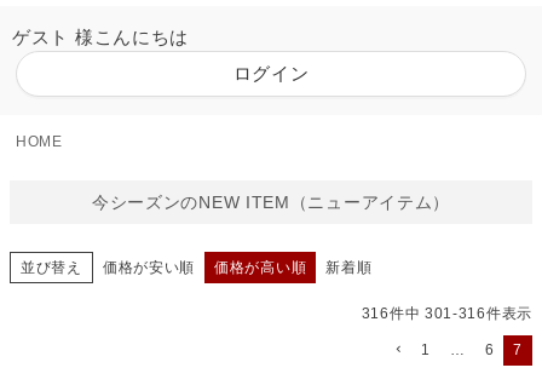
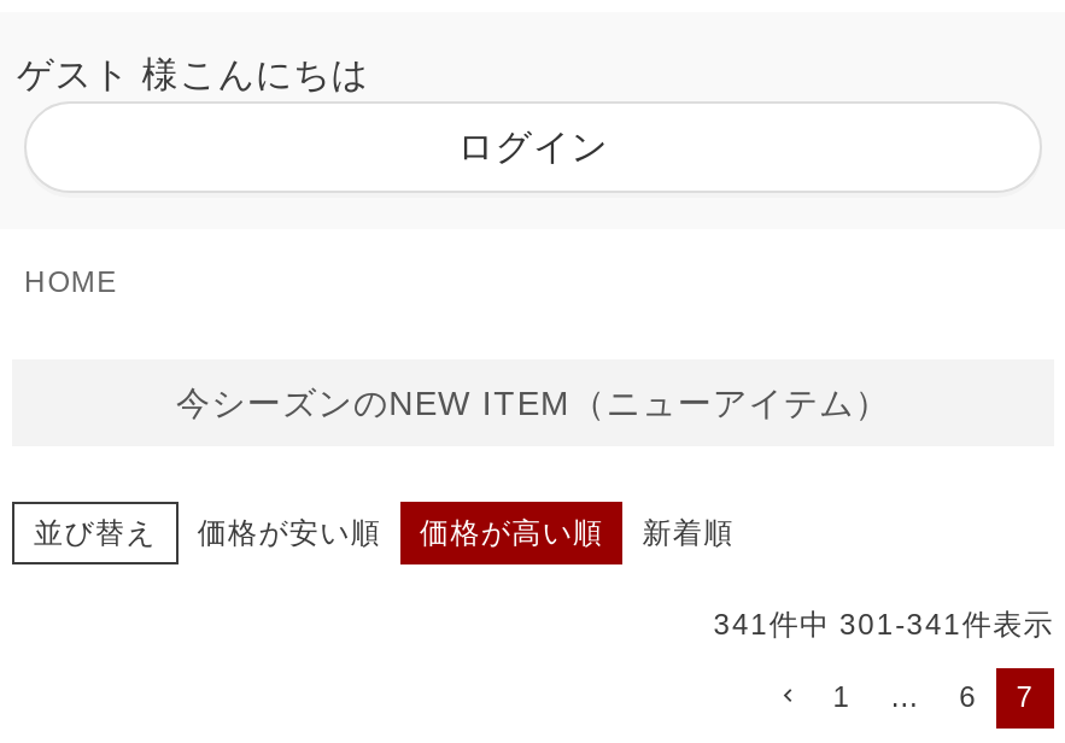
- 316件中 301-316件表示
+ 341件中 301-341件表示
